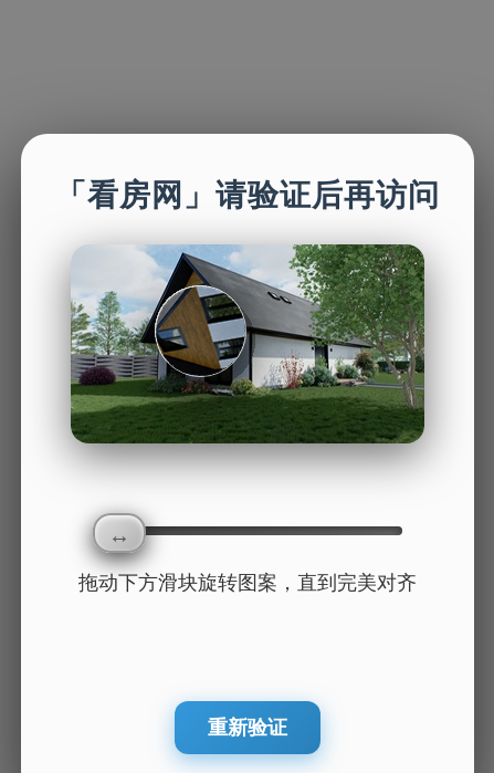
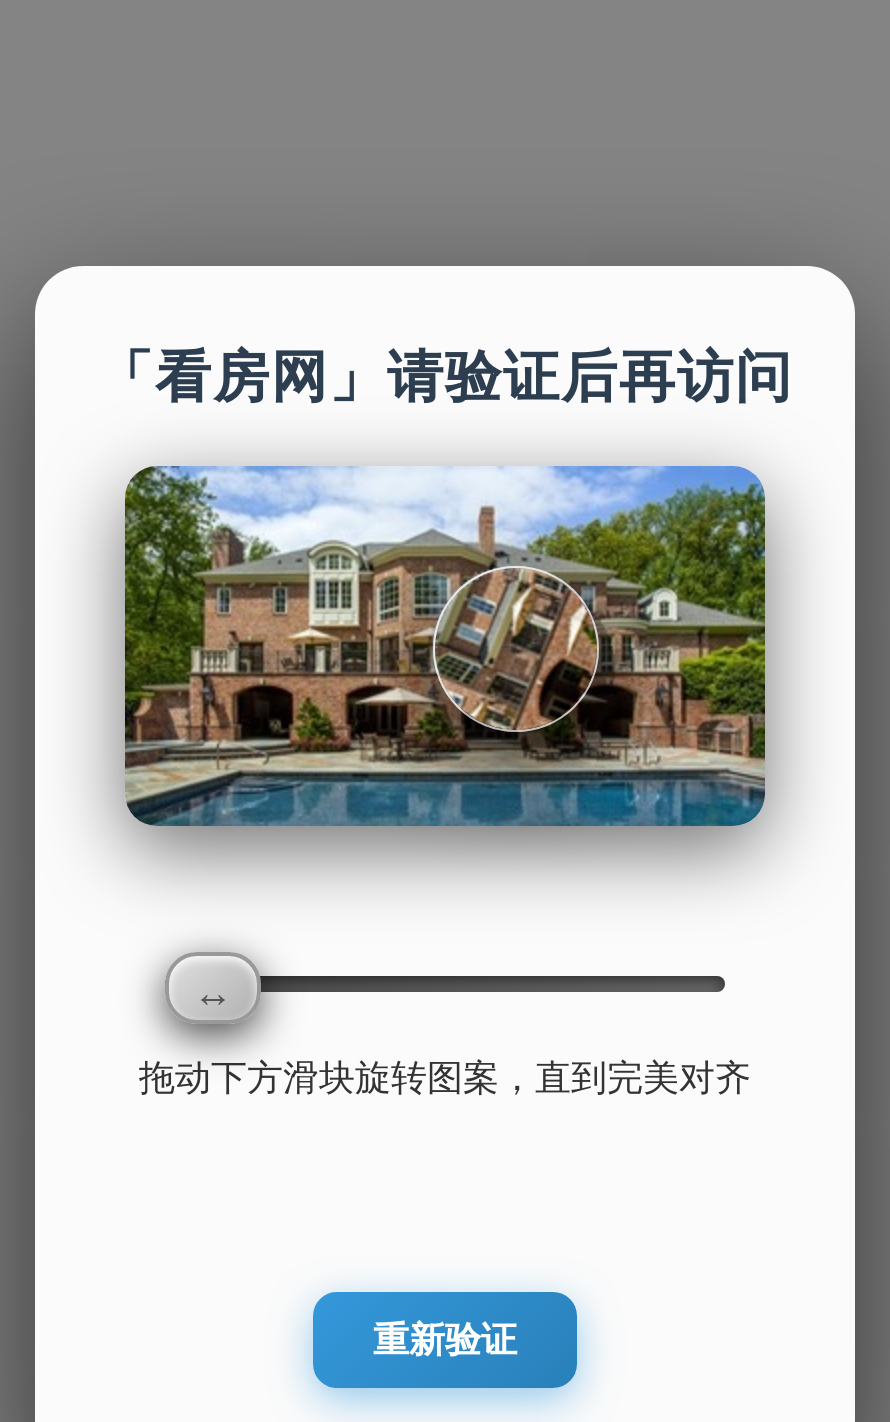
- [image]
+ [image]
